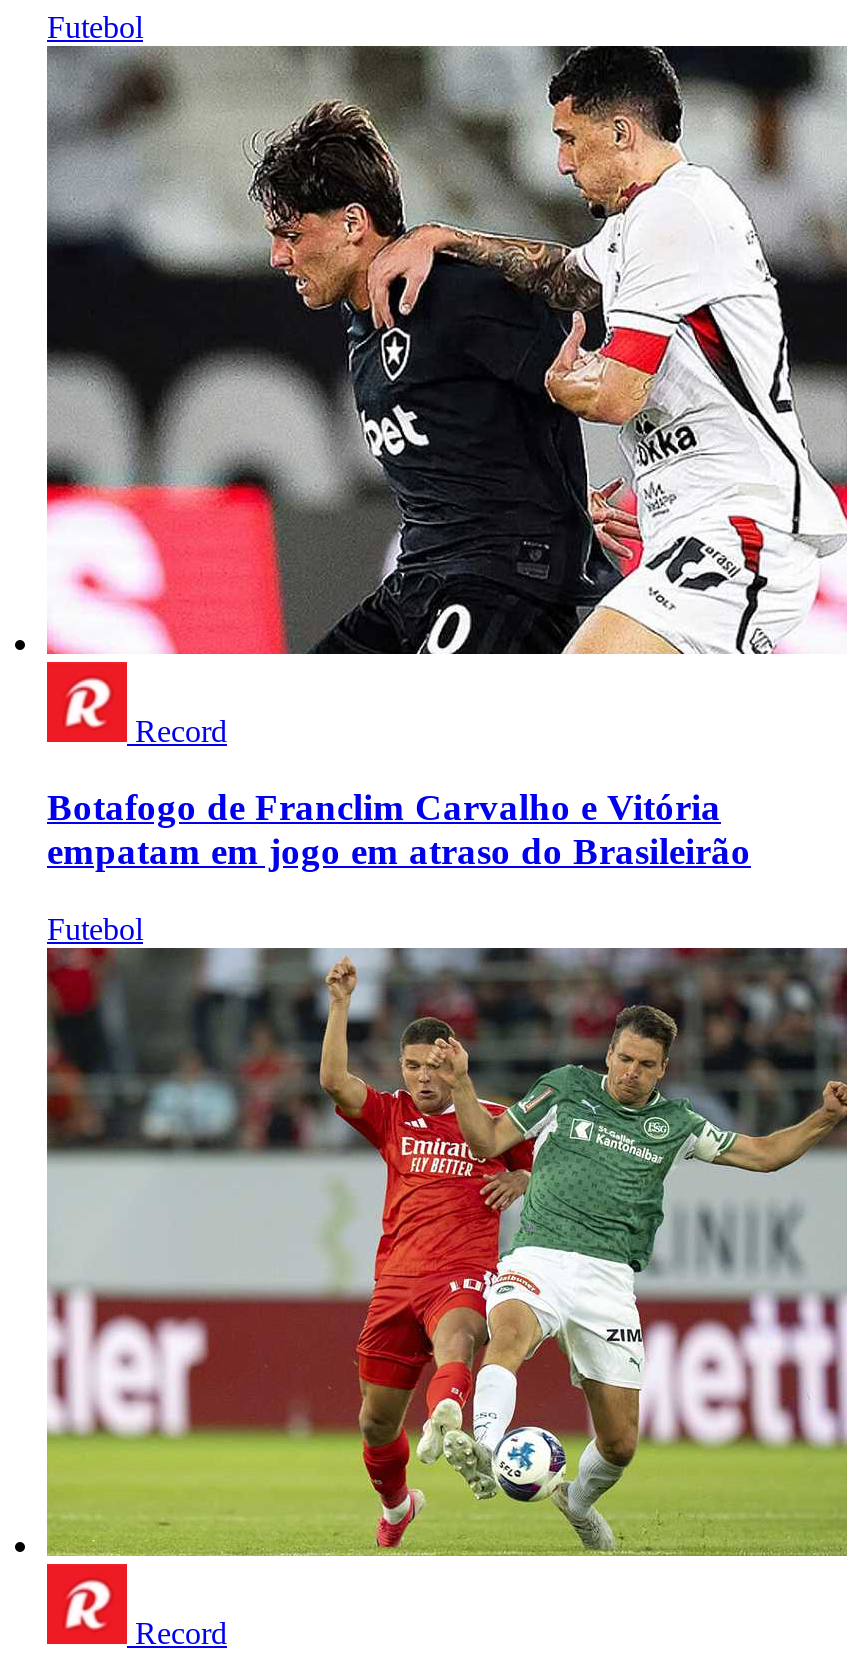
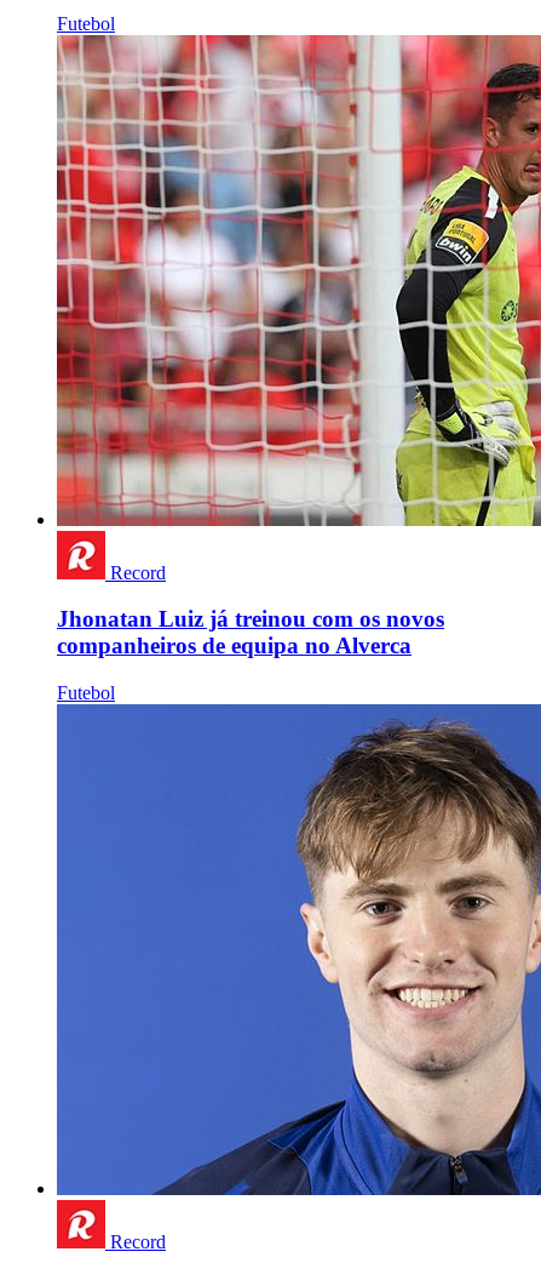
- [image]
+ [image]

- Botafogo de Franclim Carvalho e Vitória
- empatam em jogo em atraso do Brasileirão
+ Jhonatan Luiz já treinou com os novos
+ companheiros de equipa no Alverca

- [image]
+ [image]
